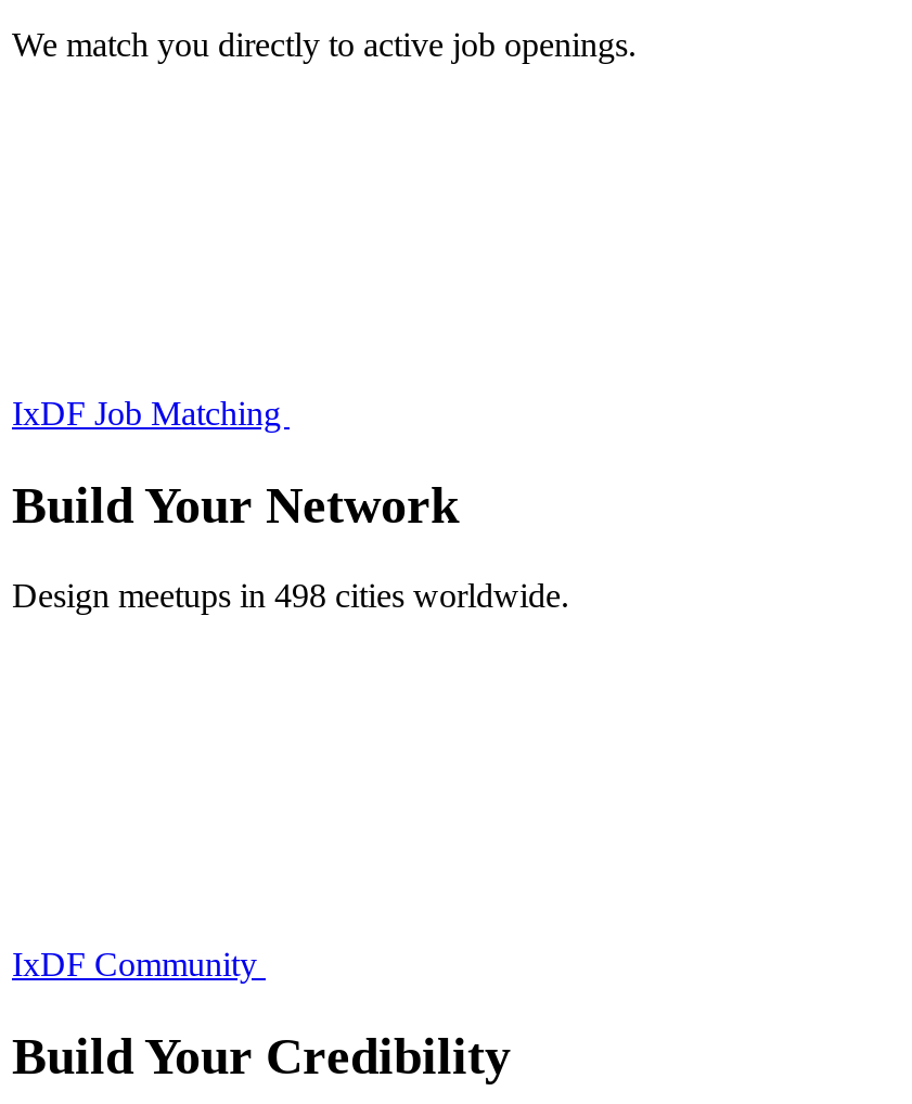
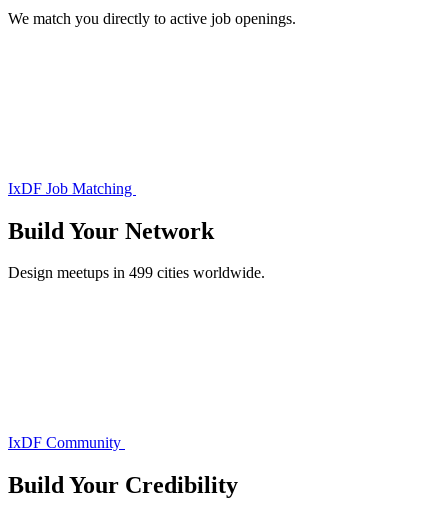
- Design meetups in 498 cities worldwide.
+ Design meetups in 499 cities worldwide.
